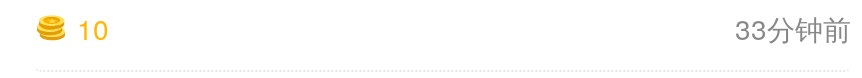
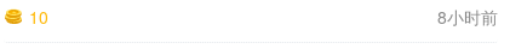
- 33分钟前
+ 8小时前
